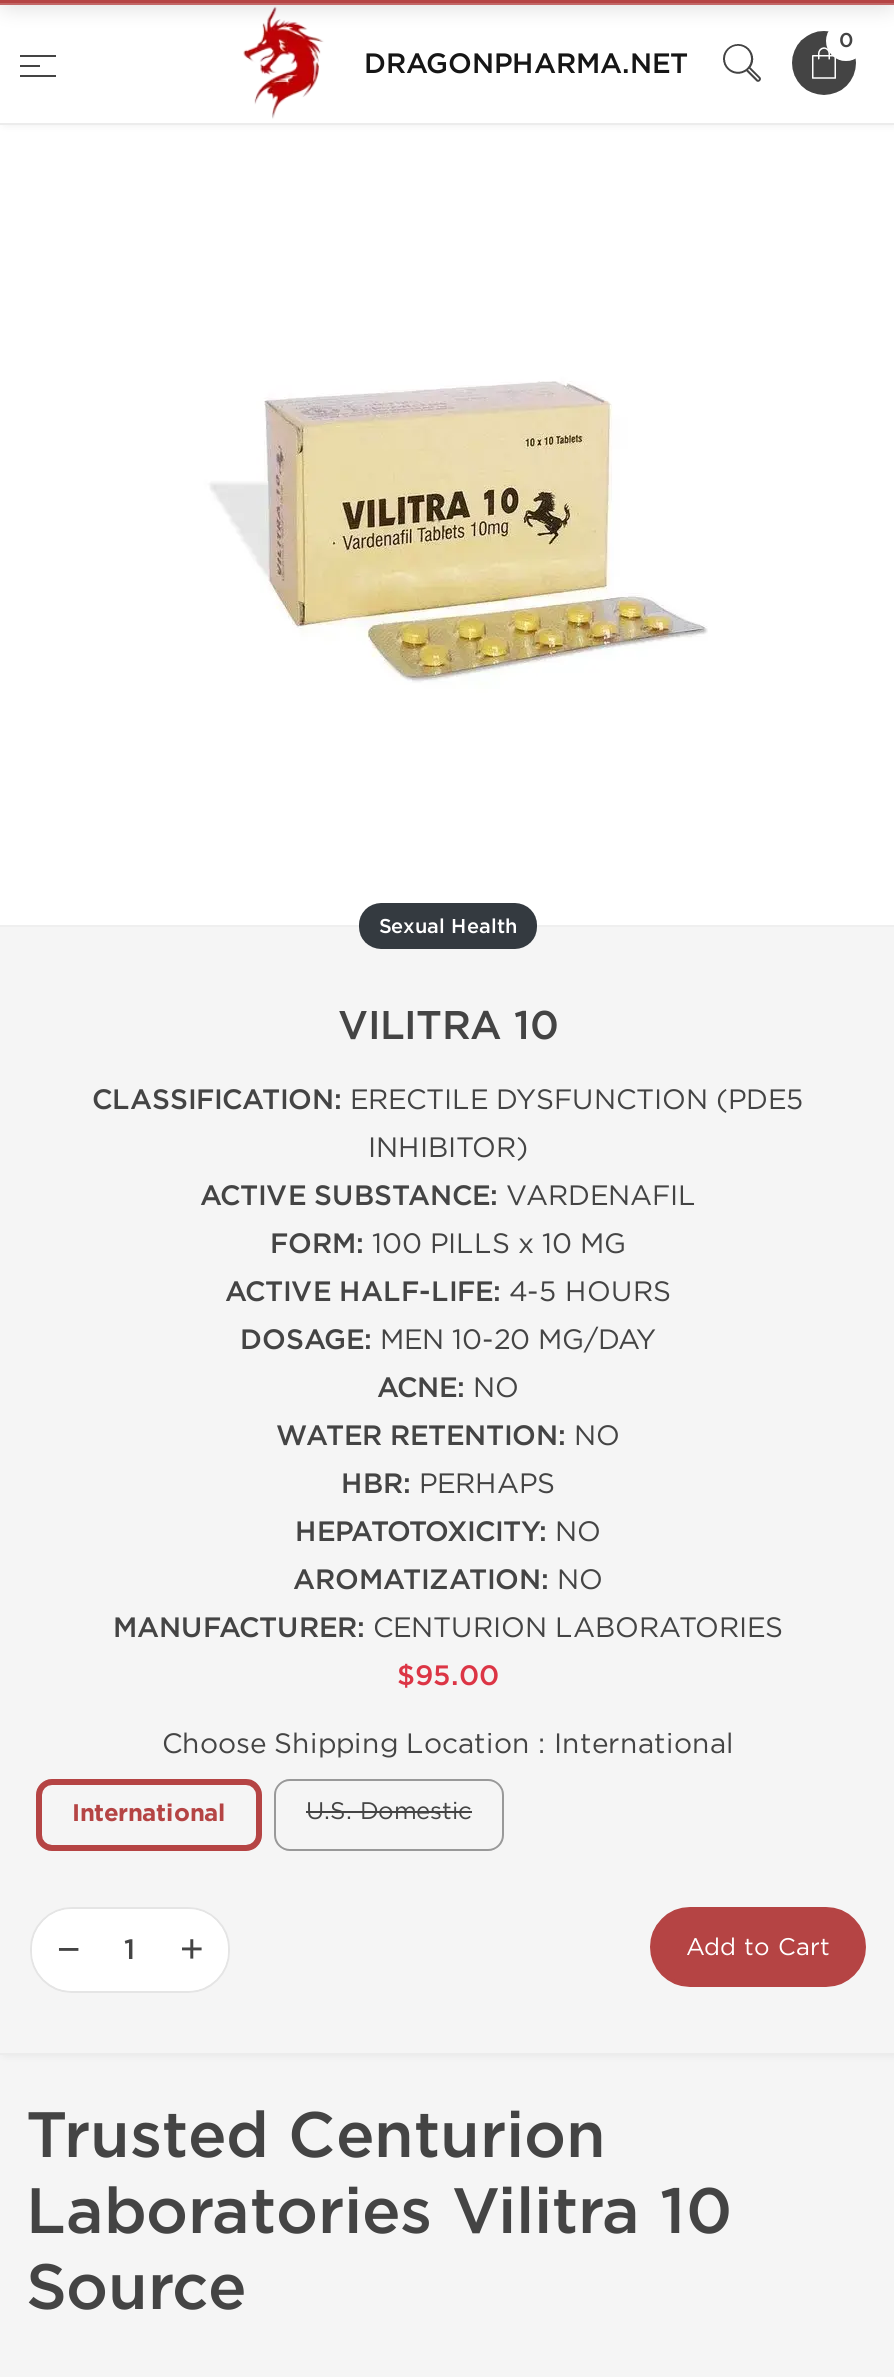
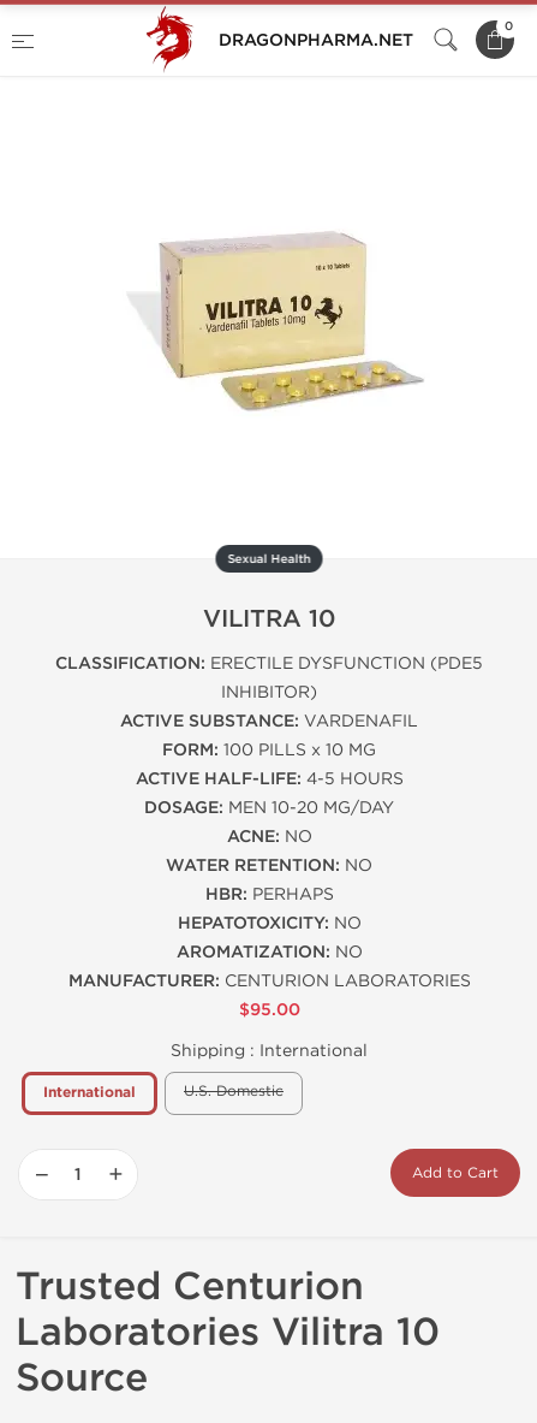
- Choose Shipping Location : International
+ Shipping : International
